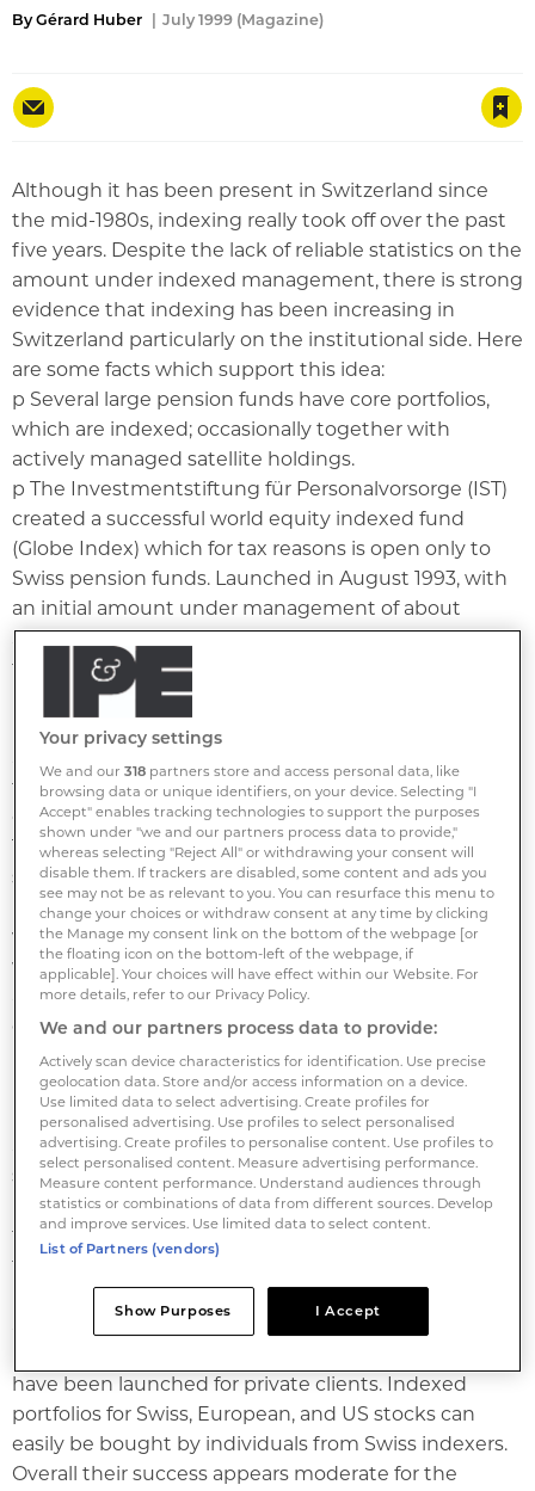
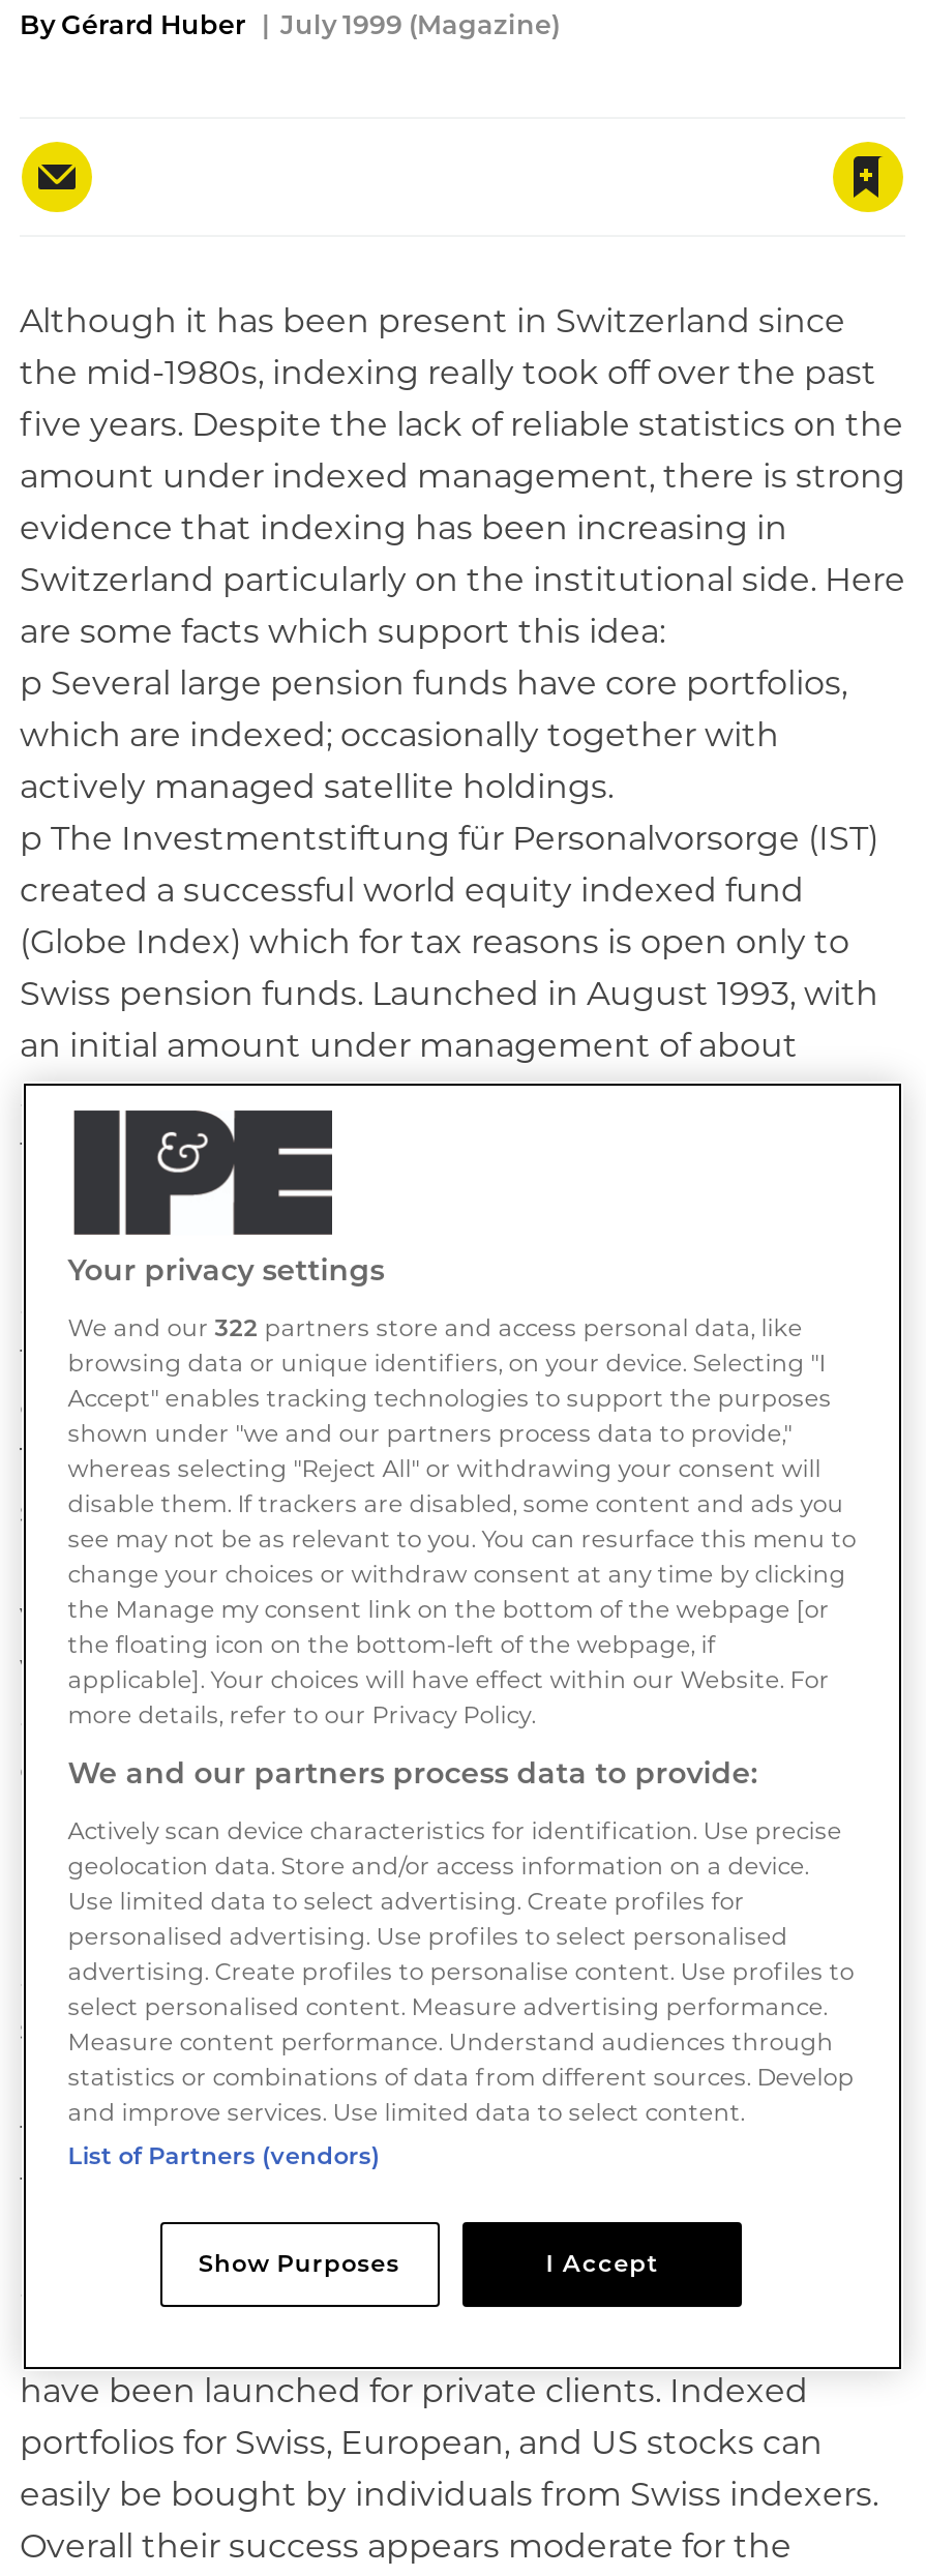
- We and our 318 partners store and access personal data, like
+ We and our 322 partners store and access personal data, like
